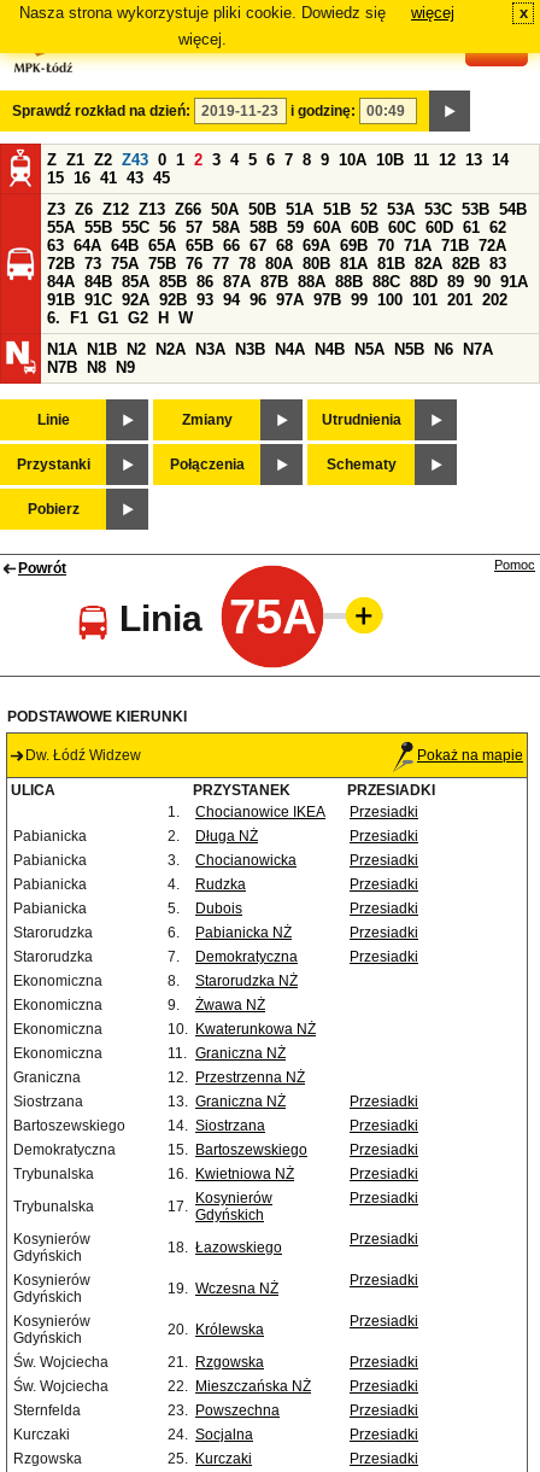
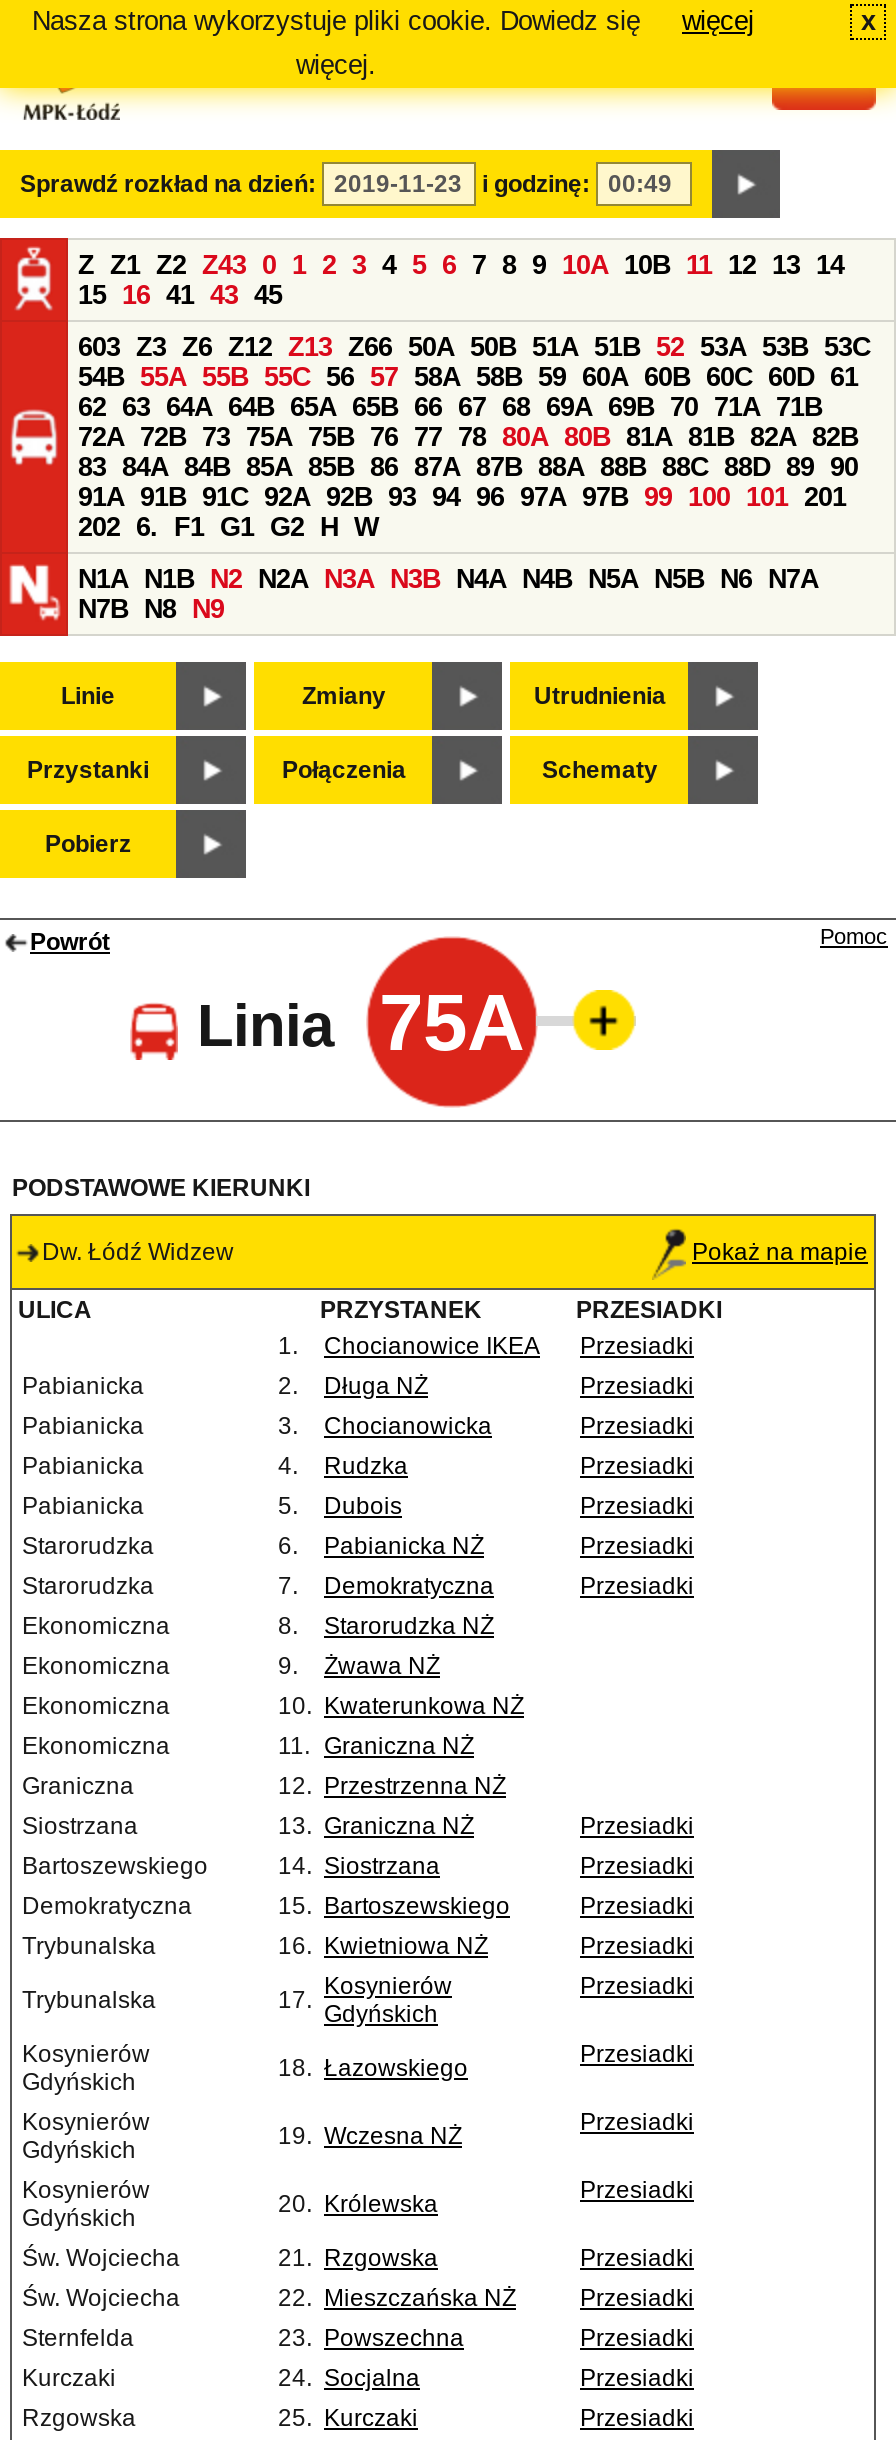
- Z3 Z6 Z12 Z13 Z66 50A 50B 51A 51B 52 53A 53C 53B 54B
- 55A 55B 55C 56 57 58A 58B 59 60A 60B 60C 60D 61 62
- 63 64A 64B 65A 65B 66 67 68 69A 69B 70 71A 71B 72A
- 72B 73 75A 75B 76 77 78 80A 80B 81A 81B 82A 82B 83
- 84A 84B 85A 85B 86 87A 87B 88A 88B 88C 88D 89 90 91A
- 91B 91C 92A 92B 93 94 96 97A 97B 99 100 101 201 202
- 6. F1 G1 G2 H W
+ 603 Z3 Z6 Z12 Z13 Z66 50A 50B 51A 51B 52 53A 53B 53C
+ 54B 55A 55B 55C 56 57 58A 58B 59 60A 60B 60C 60D 61
+ 62 63 64A 64B 65A 65B 66 67 68 69A 69B 70 71A 71B
+ 72A 72B 73 75A 75B 76 77 78 80A 80B 81A 81B 82A 82B
+ 83 84A 84B 85A 85B 86 87A 87B 88A 88B 88C 88D 89 90
+ 91A 91B 91C 92A 92B 93 94 96 97A 97B 99 100 101 201
+ 202 6. F1 G1 G2 H W
